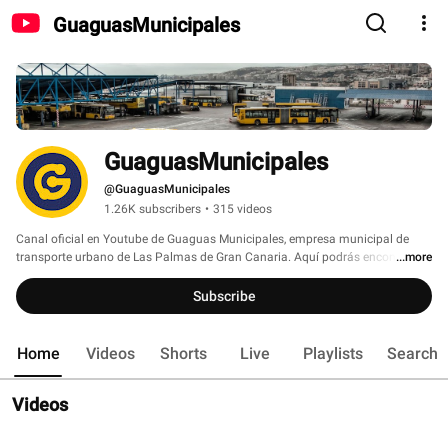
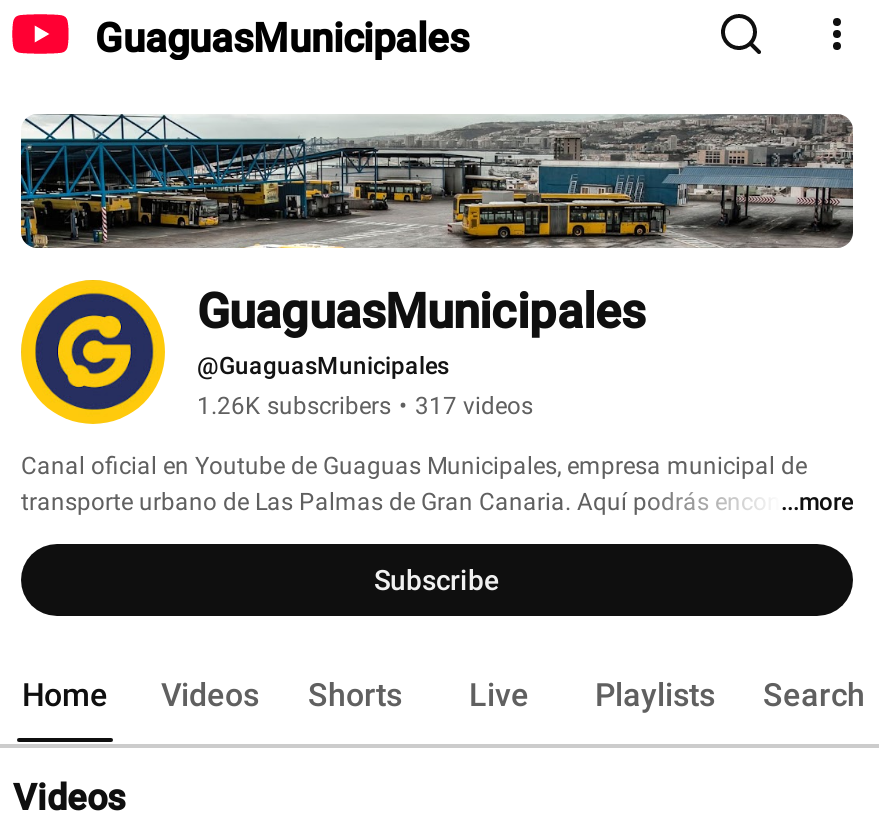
- 1.26K subscribers • 315 videos
+ 1.26K subscribers • 317 videos
